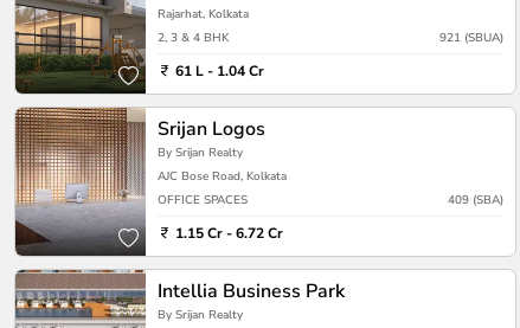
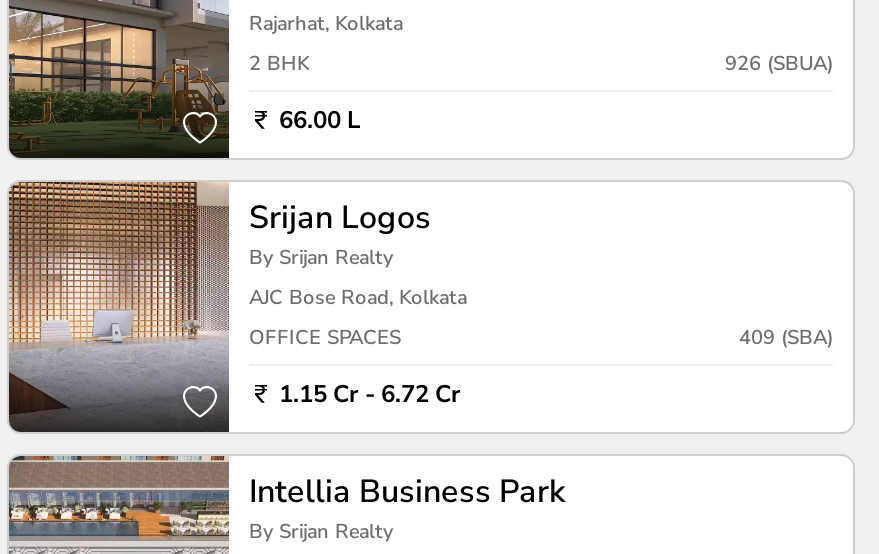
- 2, 3 & 4 BHK
- 921 (SBUA)
+ 2 BHK
+ 926 (SBUA)

- 61 L - 1.04 Cr
+ 66.00 L
